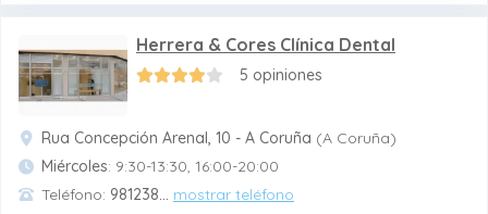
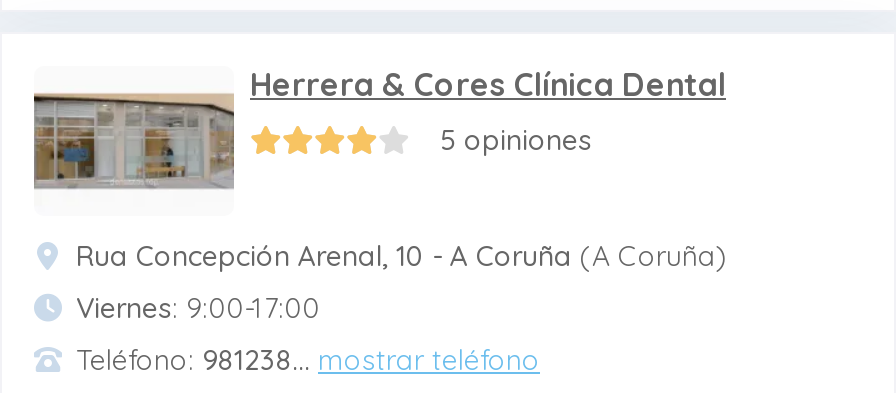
- Miércoles: 9:30-13:30, 16:00-20:00
+ Viernes: 9:00-17:00
